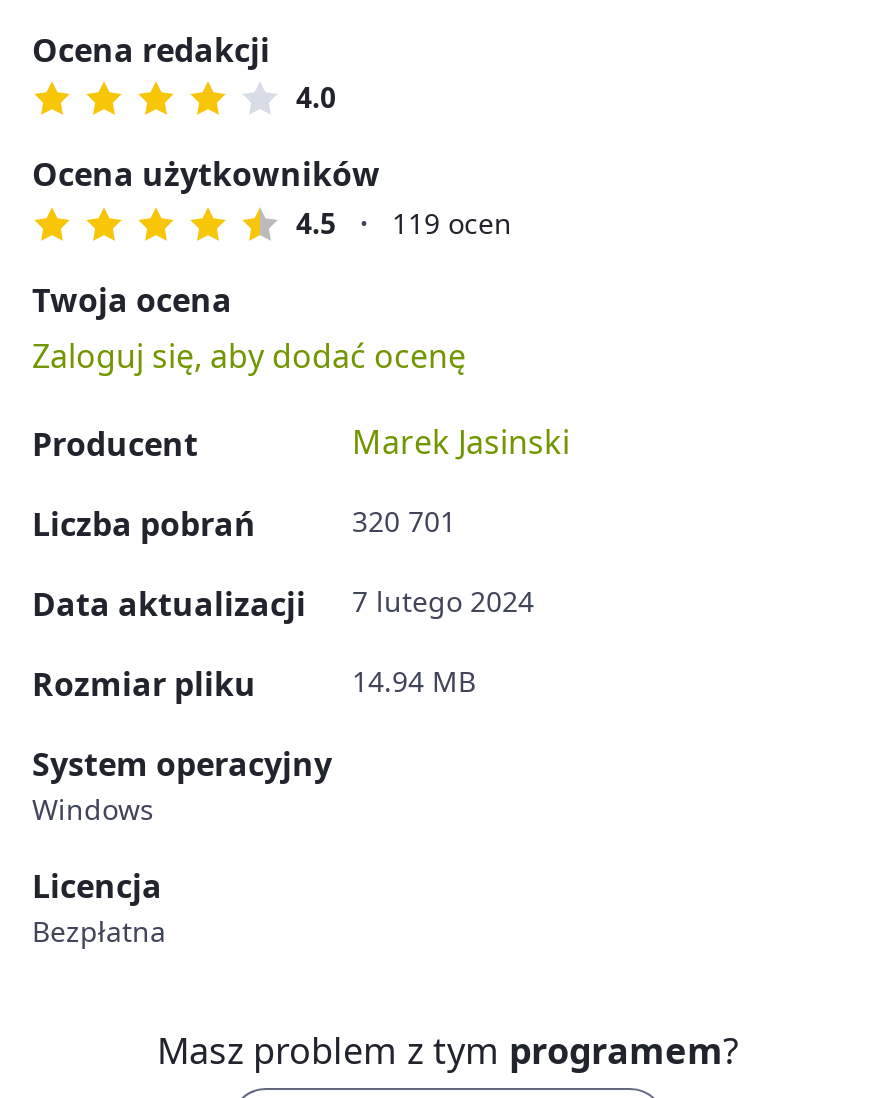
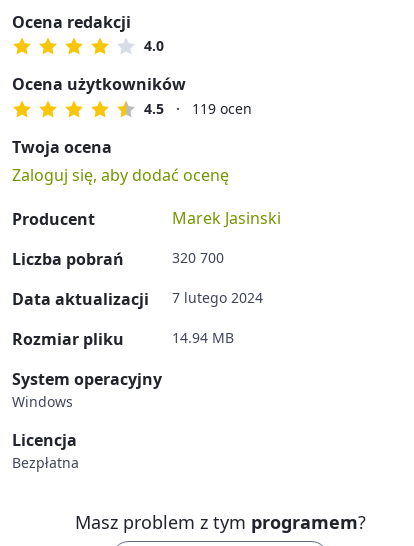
- 320 701
+ 320 700
